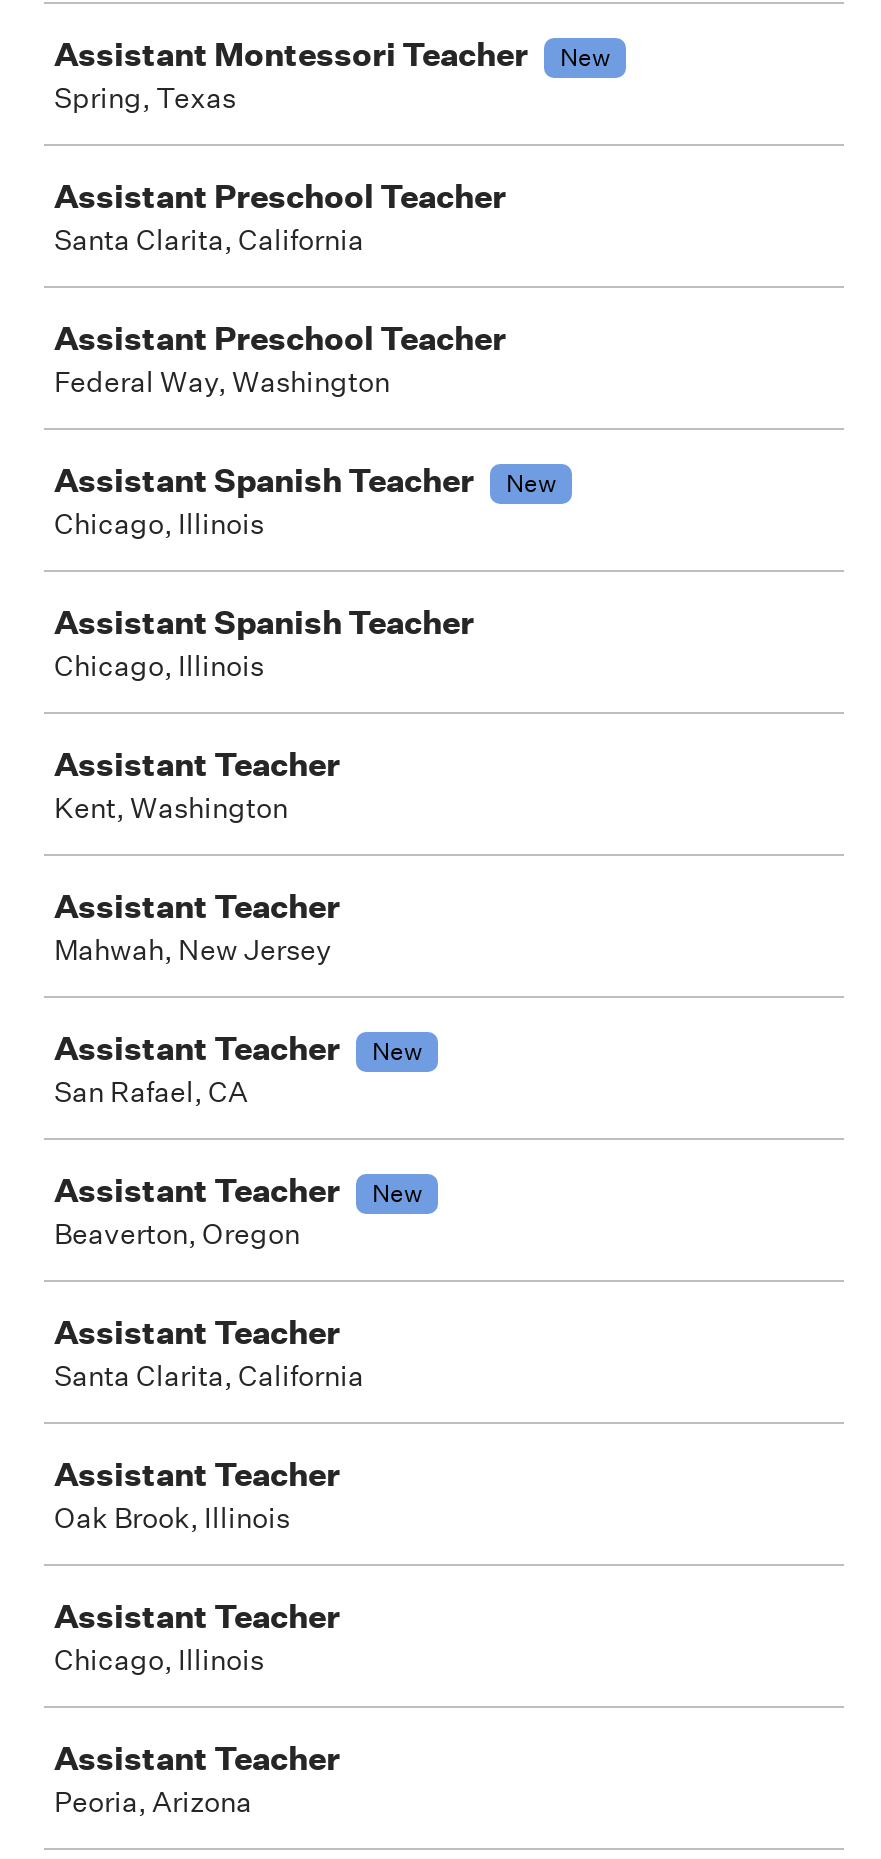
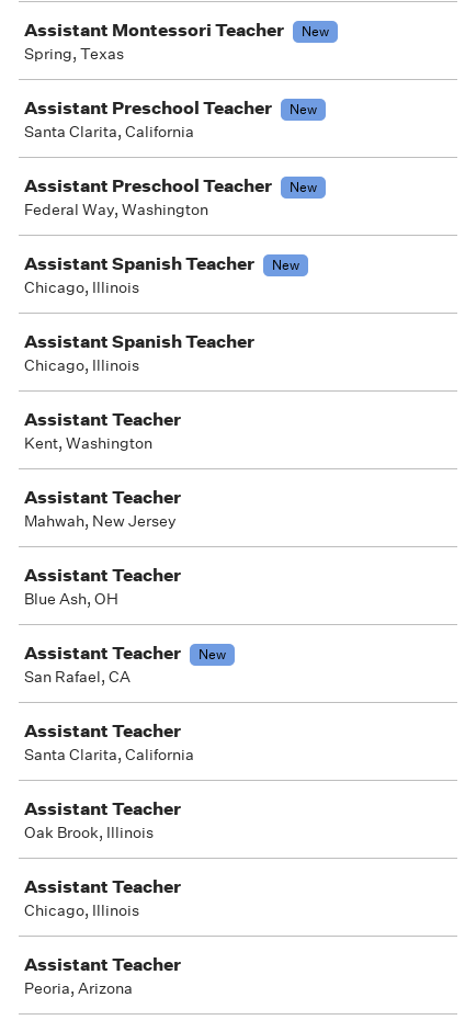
+ New

+ New

- New
- San Rafael, CA
+ Blue Ash, OH

- Beaverton, Oregon
+ San Rafael, CA
